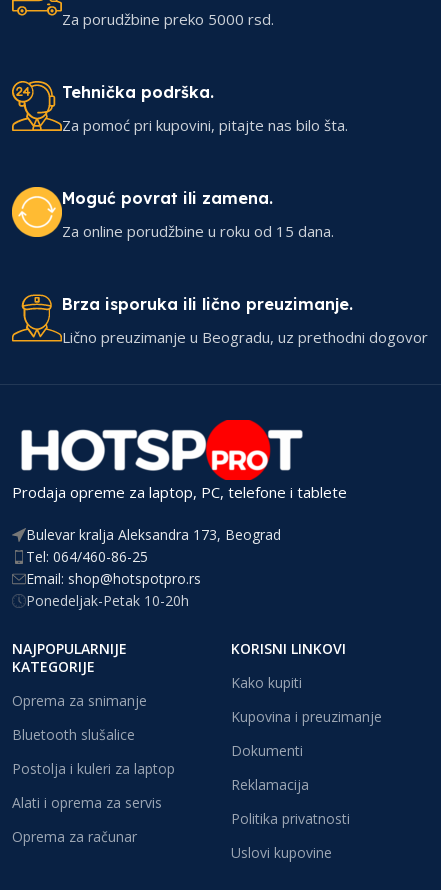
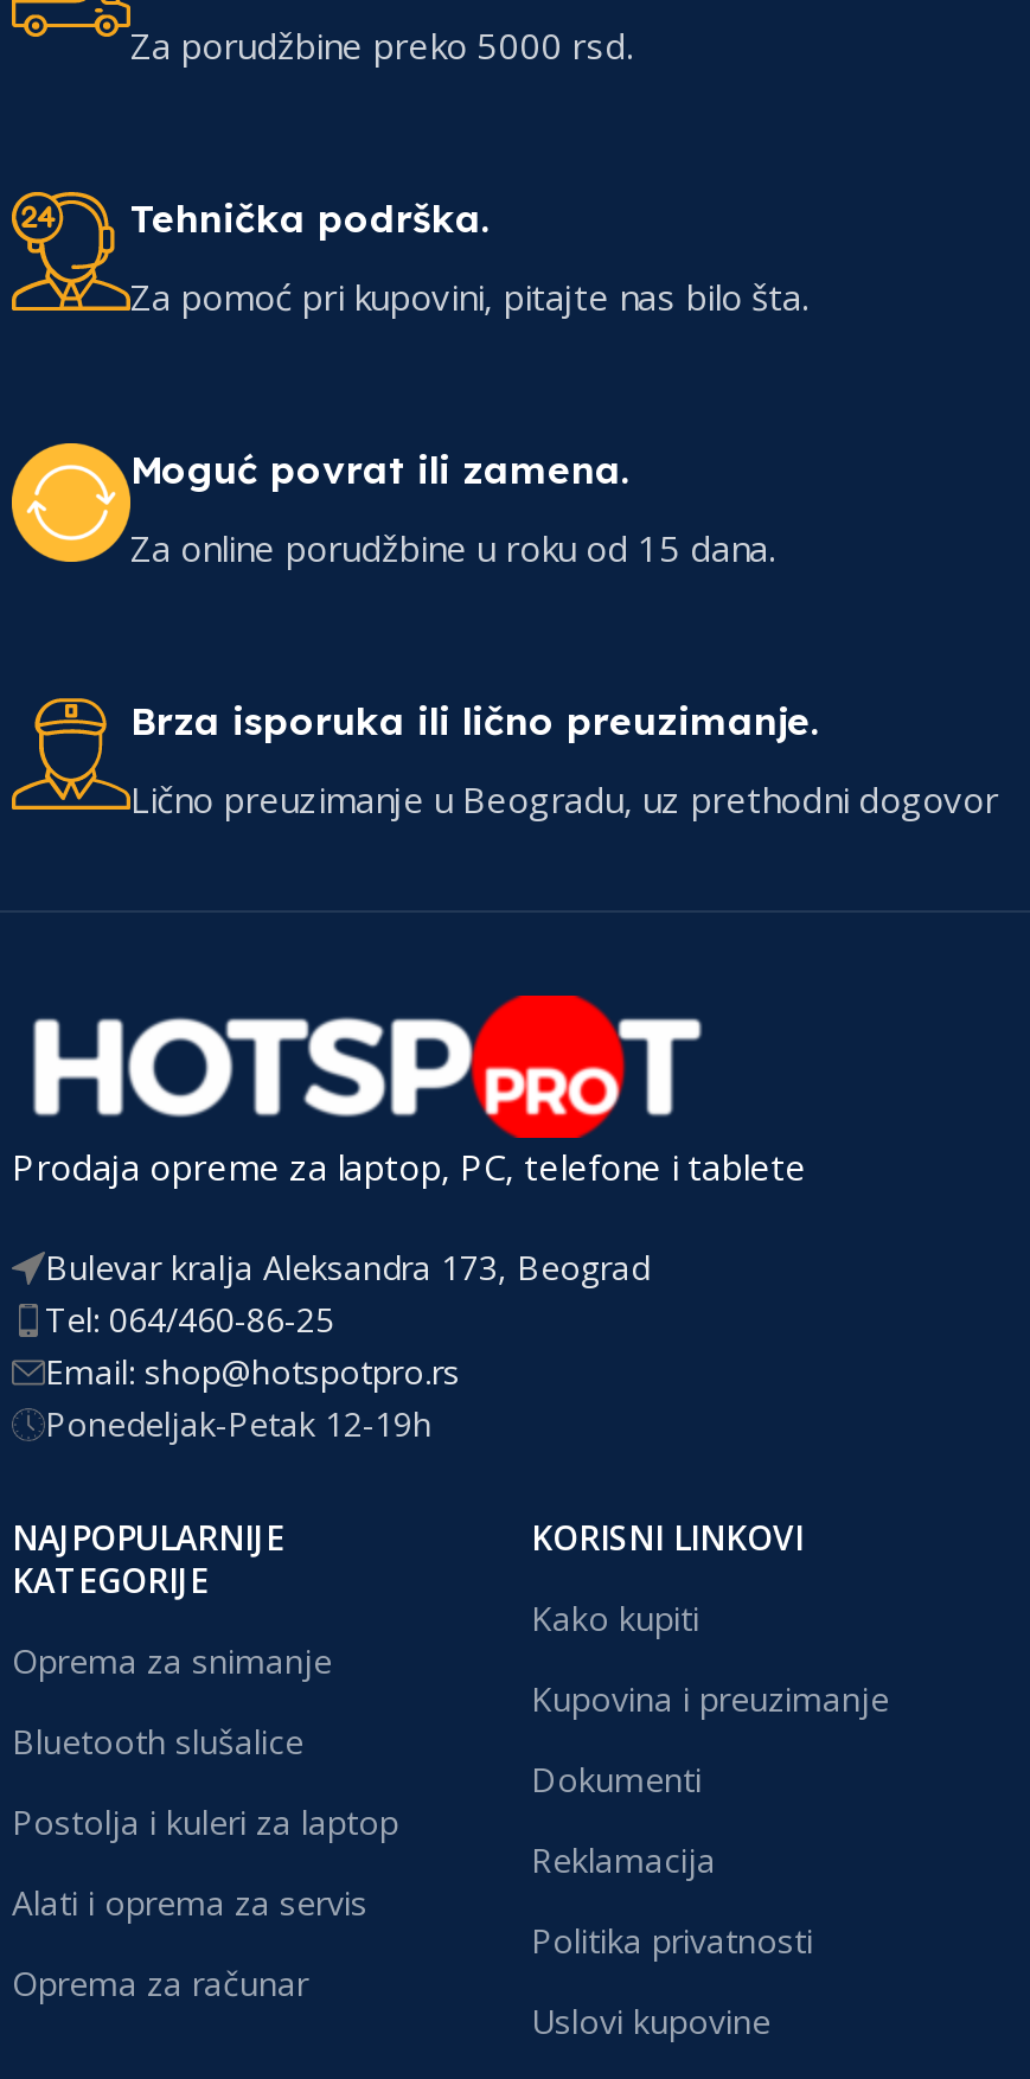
- Ponedeljak-Petak 10-20h
+ Ponedeljak-Petak 12-19h
